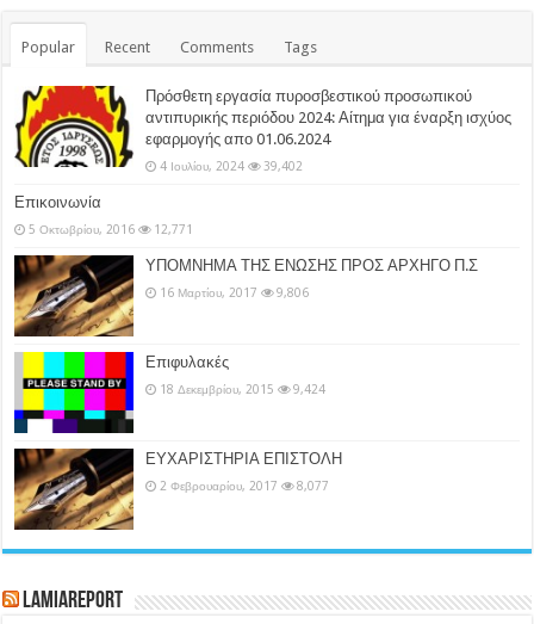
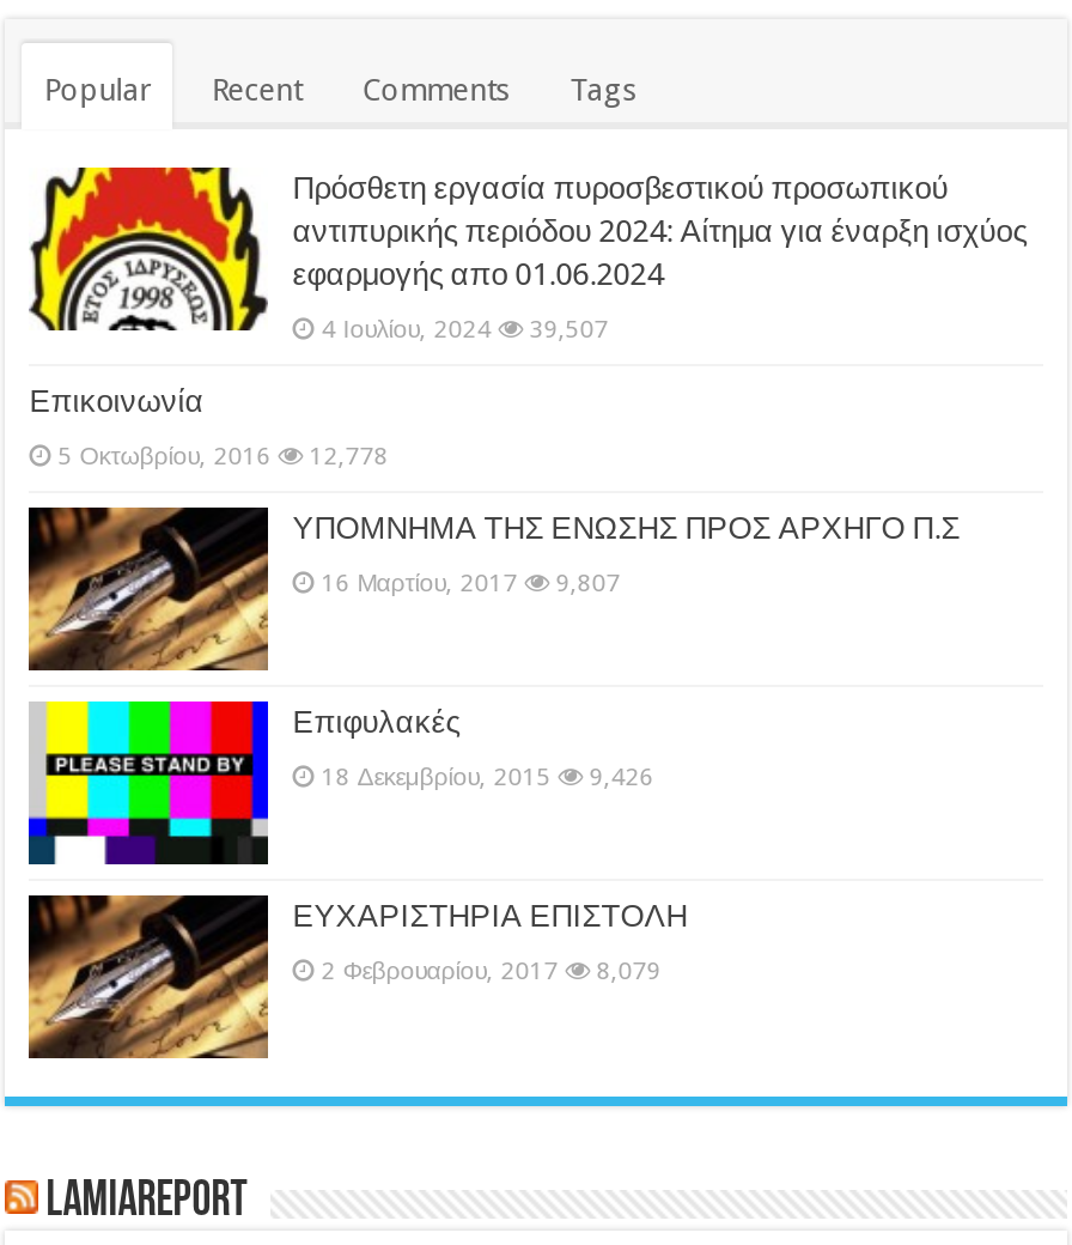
- 4 Ιουλίου, 2024 39,402
+ 4 Ιουλίου, 2024 39,507

- 5 Οκτωβρίου, 2016 12,771
+ 5 Οκτωβρίου, 2016 12,778

- 16 Μαρτίου, 2017 9,806
+ 16 Μαρτίου, 2017 9,807

- 18 Δεκεμβρίου, 2015 9,424
+ 18 Δεκεμβρίου, 2015 9,426

- 2 Φεβρουαρίου, 2017 8,077
+ 2 Φεβρουαρίου, 2017 8,079
